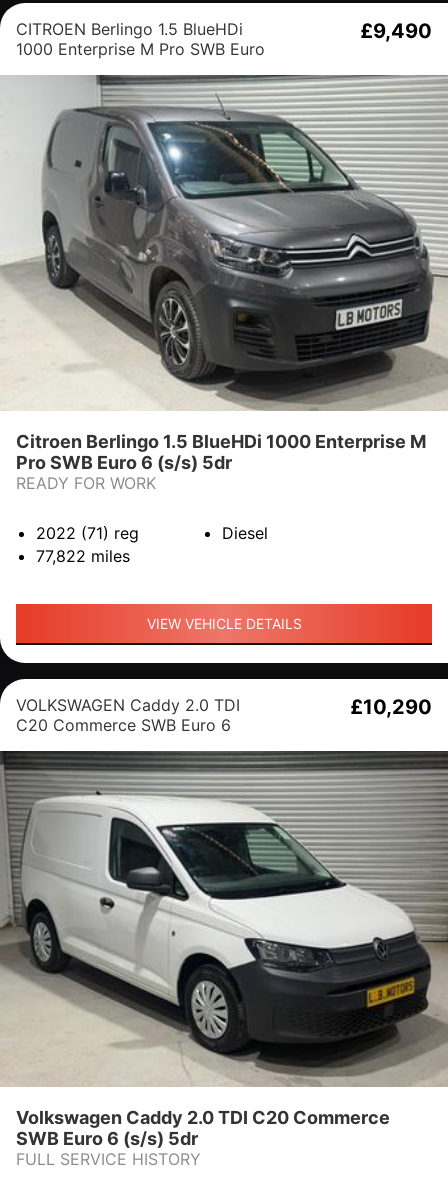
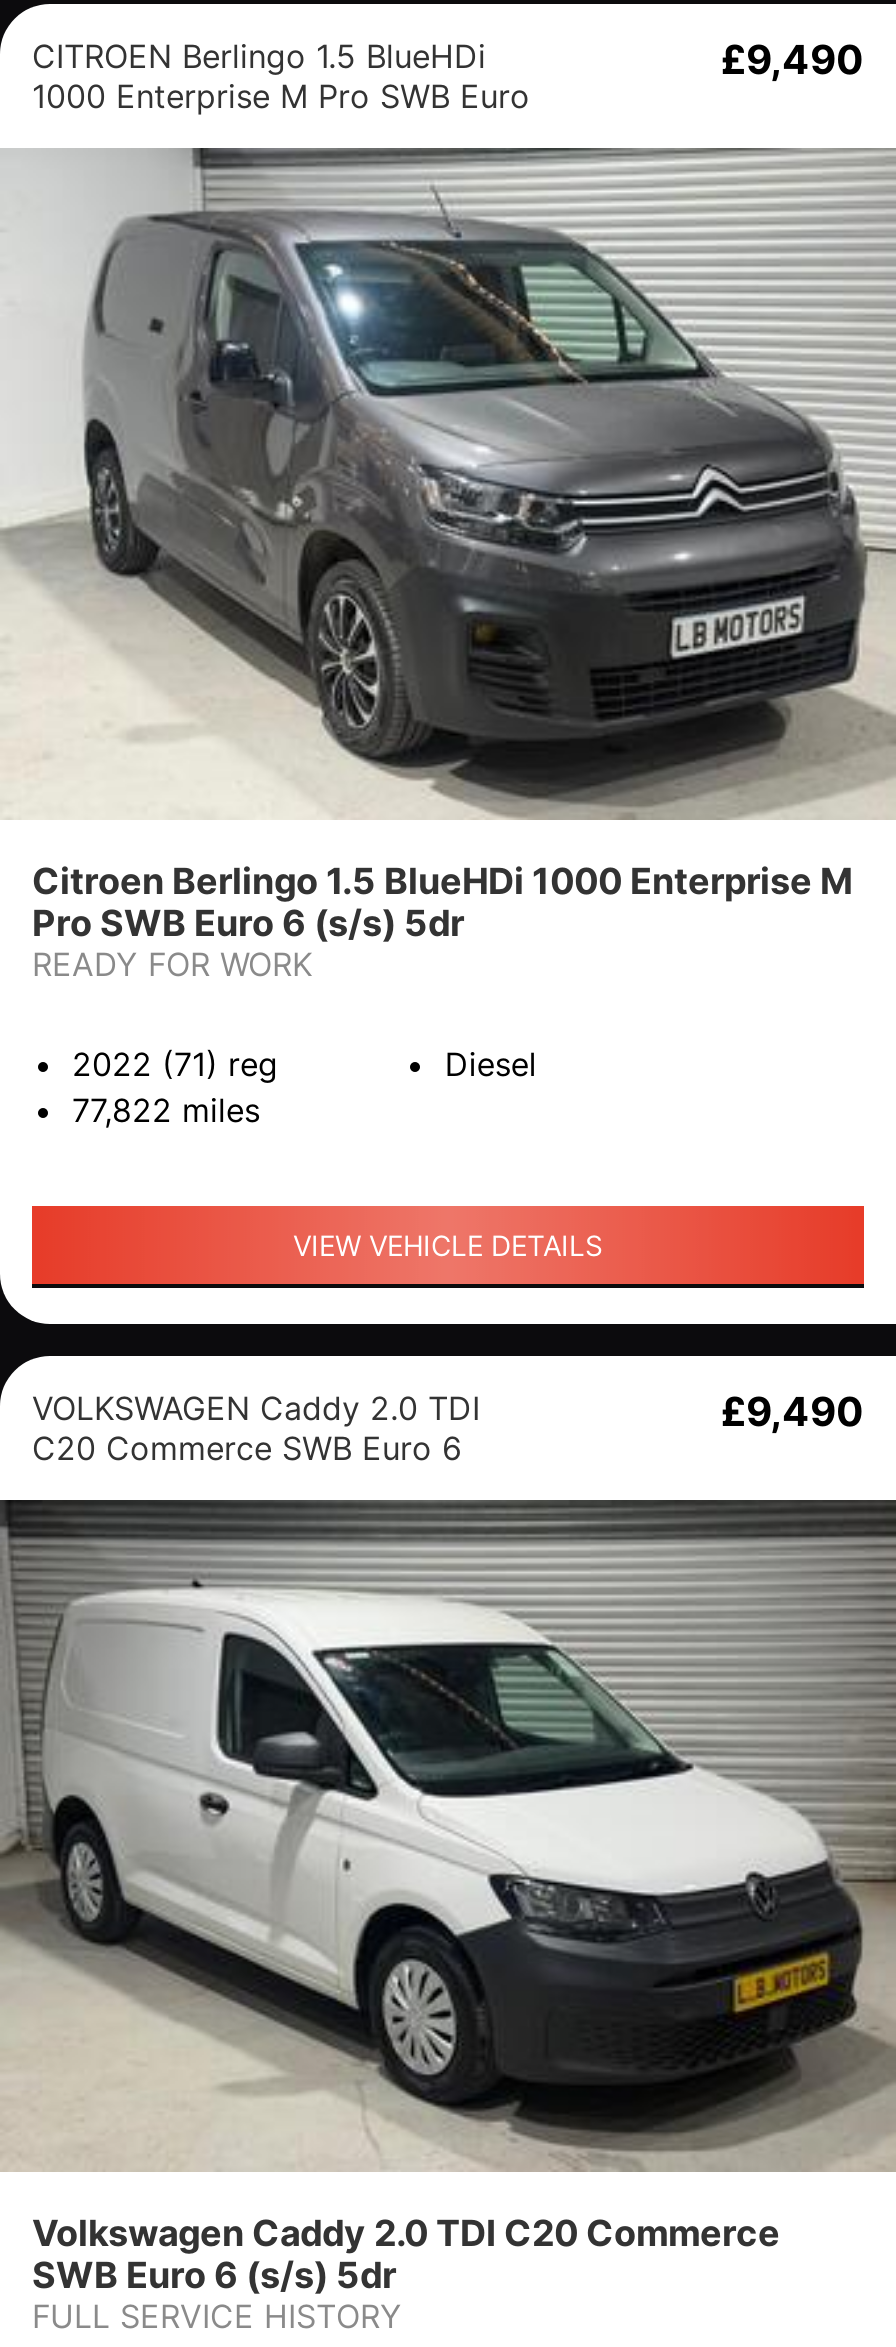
- £10,290
+ £9,490
